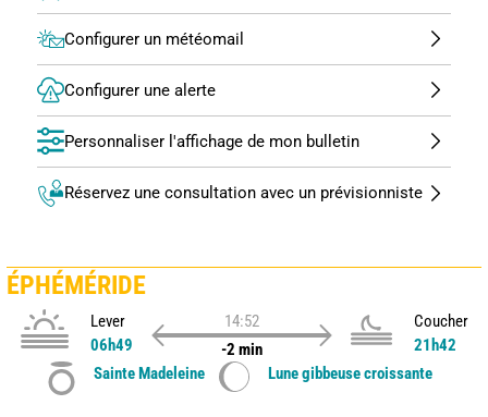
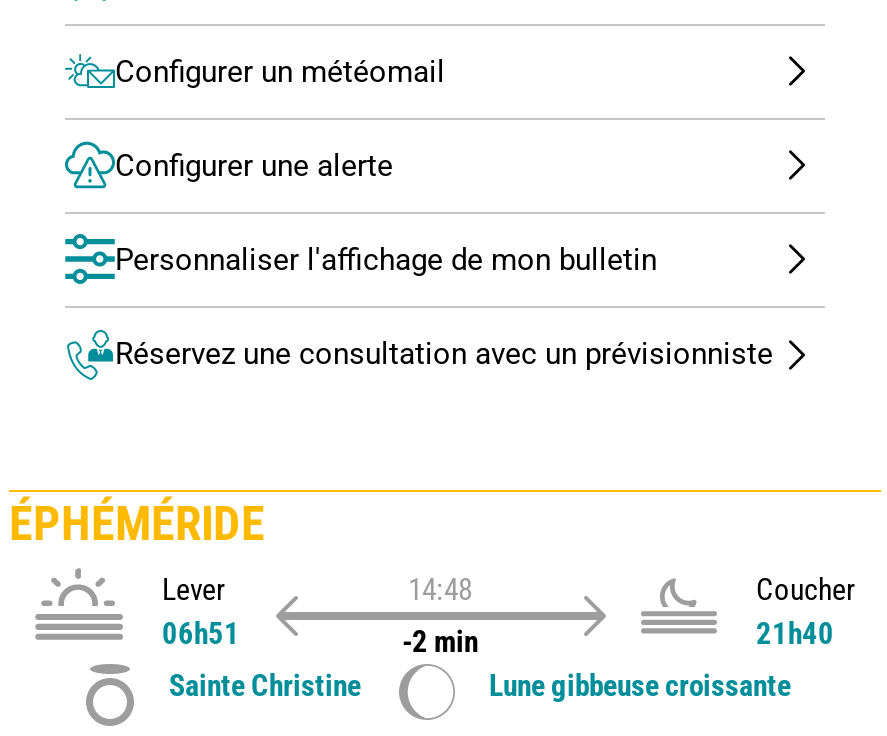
- 14:52
+ 14:48

- 06h49
+ 06h51

- 21h42
- Sainte Madeleine
+ 21h40
+ Sainte Christine
